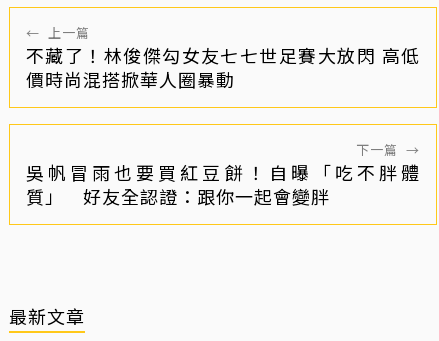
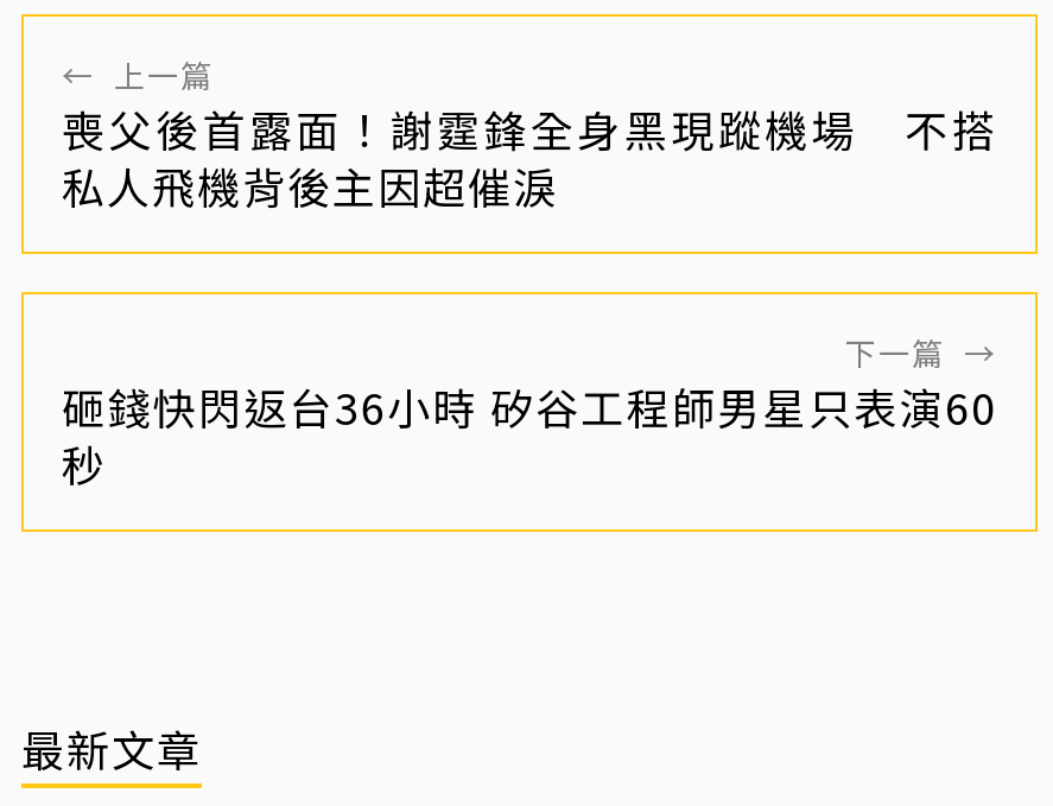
- 不藏了！林俊傑勾女友七七世足賽大放閃 高低
- 價時尚混搭掀華人圈暴動
+ 喪父後首露面！謝霆鋒全身黑現蹤機場 不搭
+ 私人飛機背後主因超催淚

- 吳帆冒雨也要買紅豆餅！自曝「吃不胖體
- 質」 好友全認證：跟你一起會變胖
+ 砸錢快閃返台36小時 矽谷工程師男星只表演60
+ 秒
